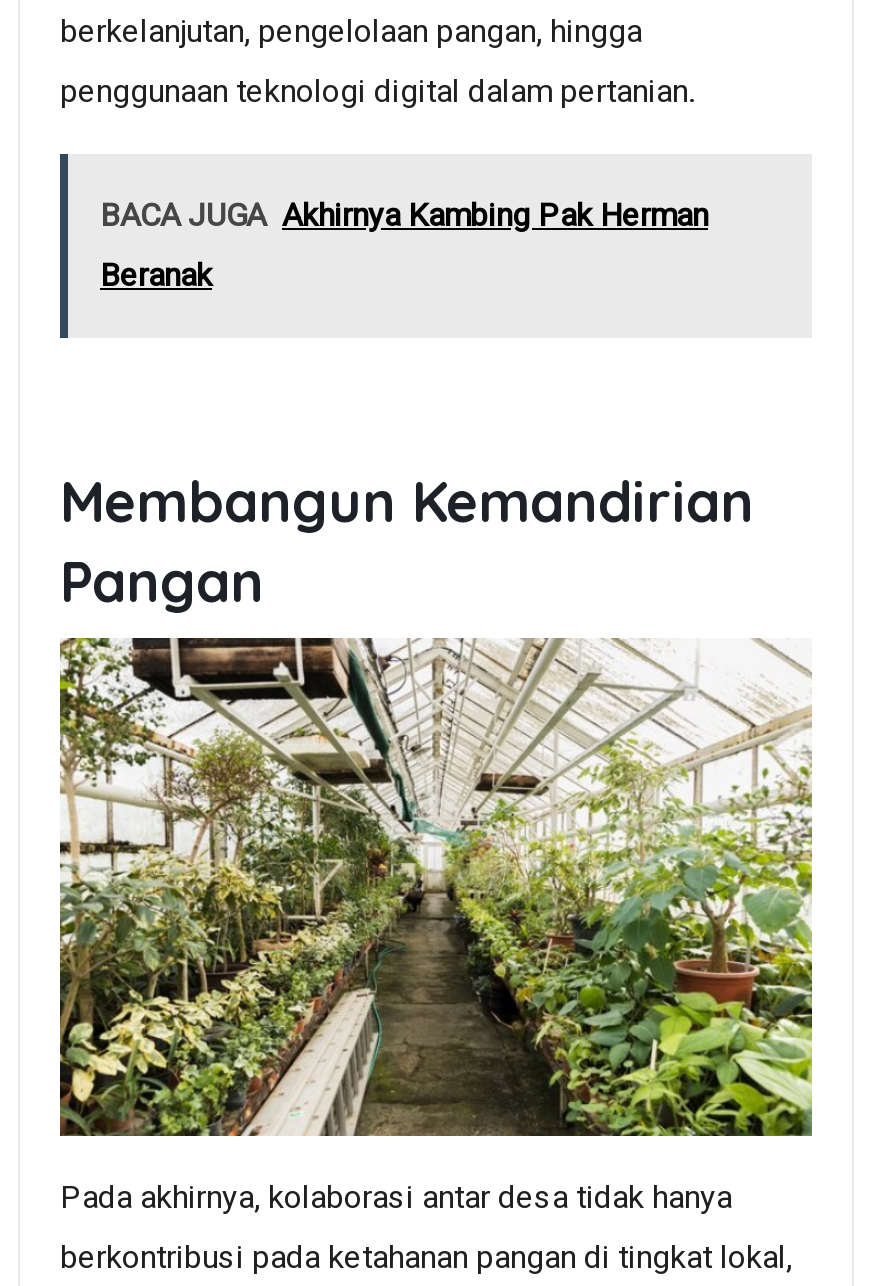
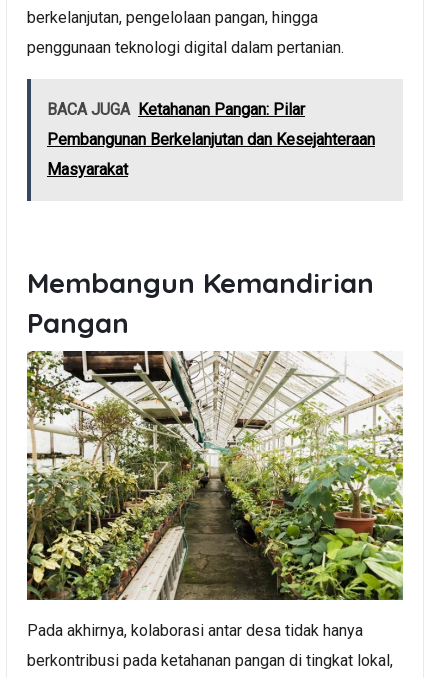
- BACA JUGA Akhirnya Kambing Pak Herman
- Beranak
+ BACA JUGA Ketahanan Pangan: Pilar
+ Pembangunan Berkelanjutan dan Kesejahteraan
+ Masyarakat
